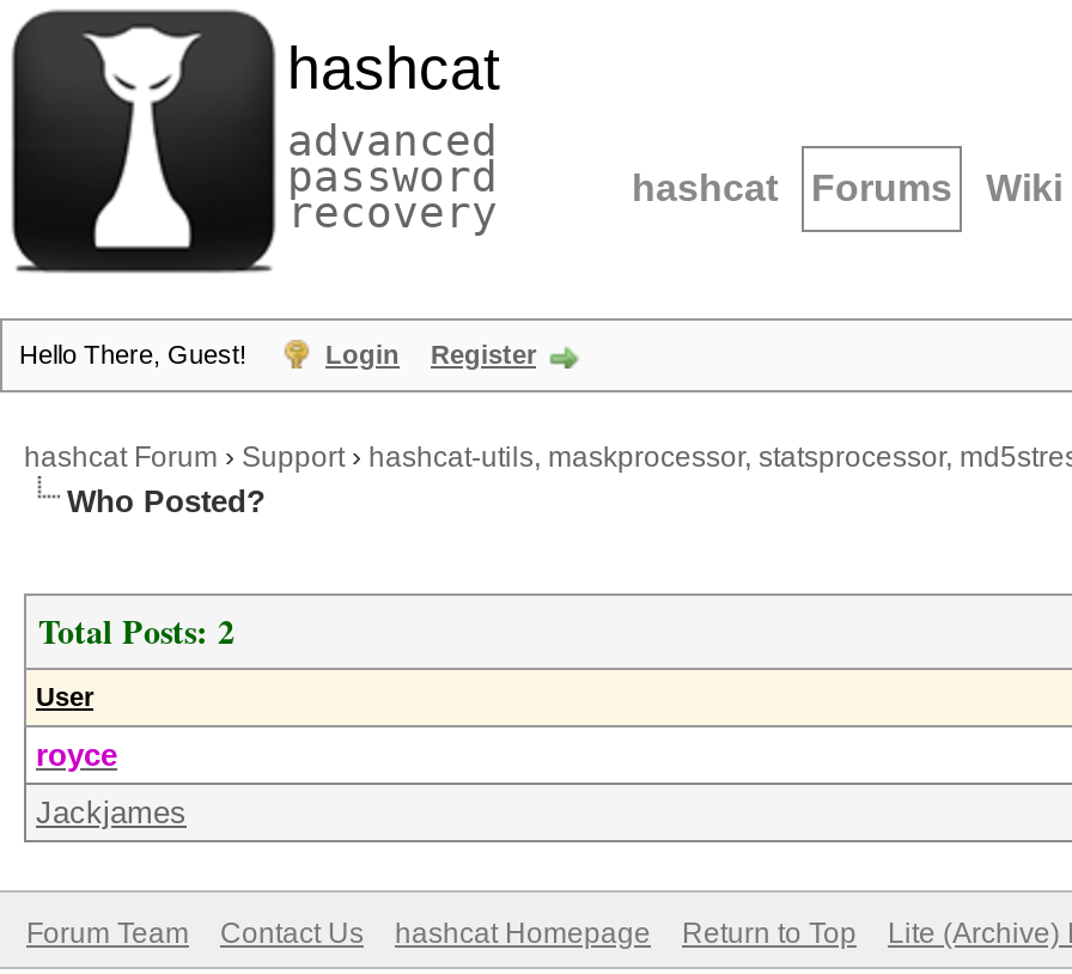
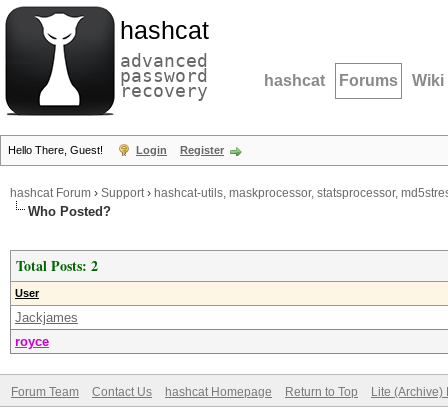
moved down: royce

moved up: Jackjames
